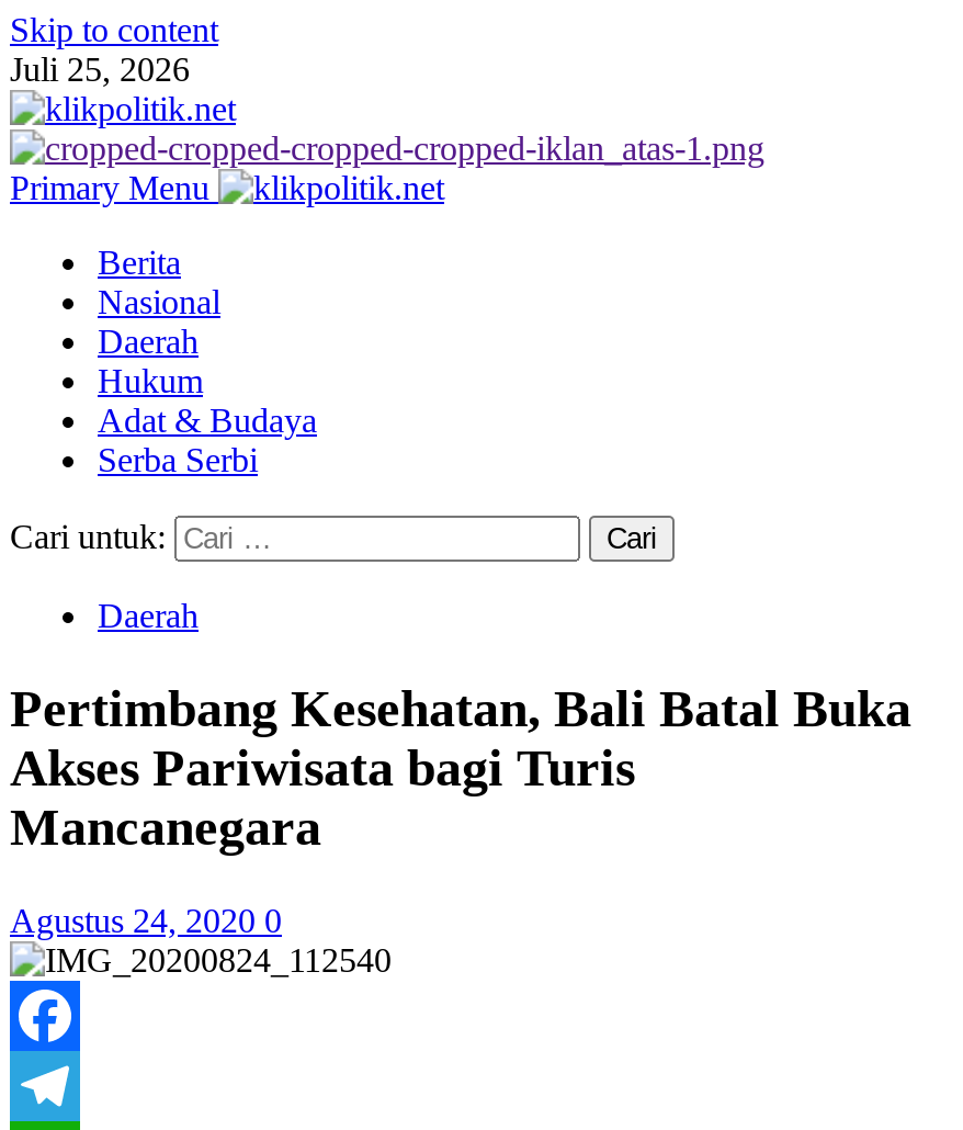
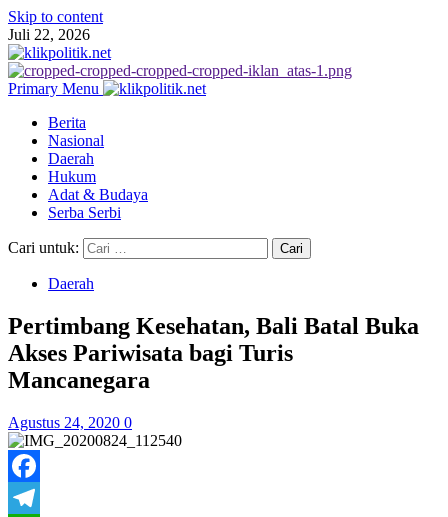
- Juli 25, 2026
+ Juli 22, 2026
